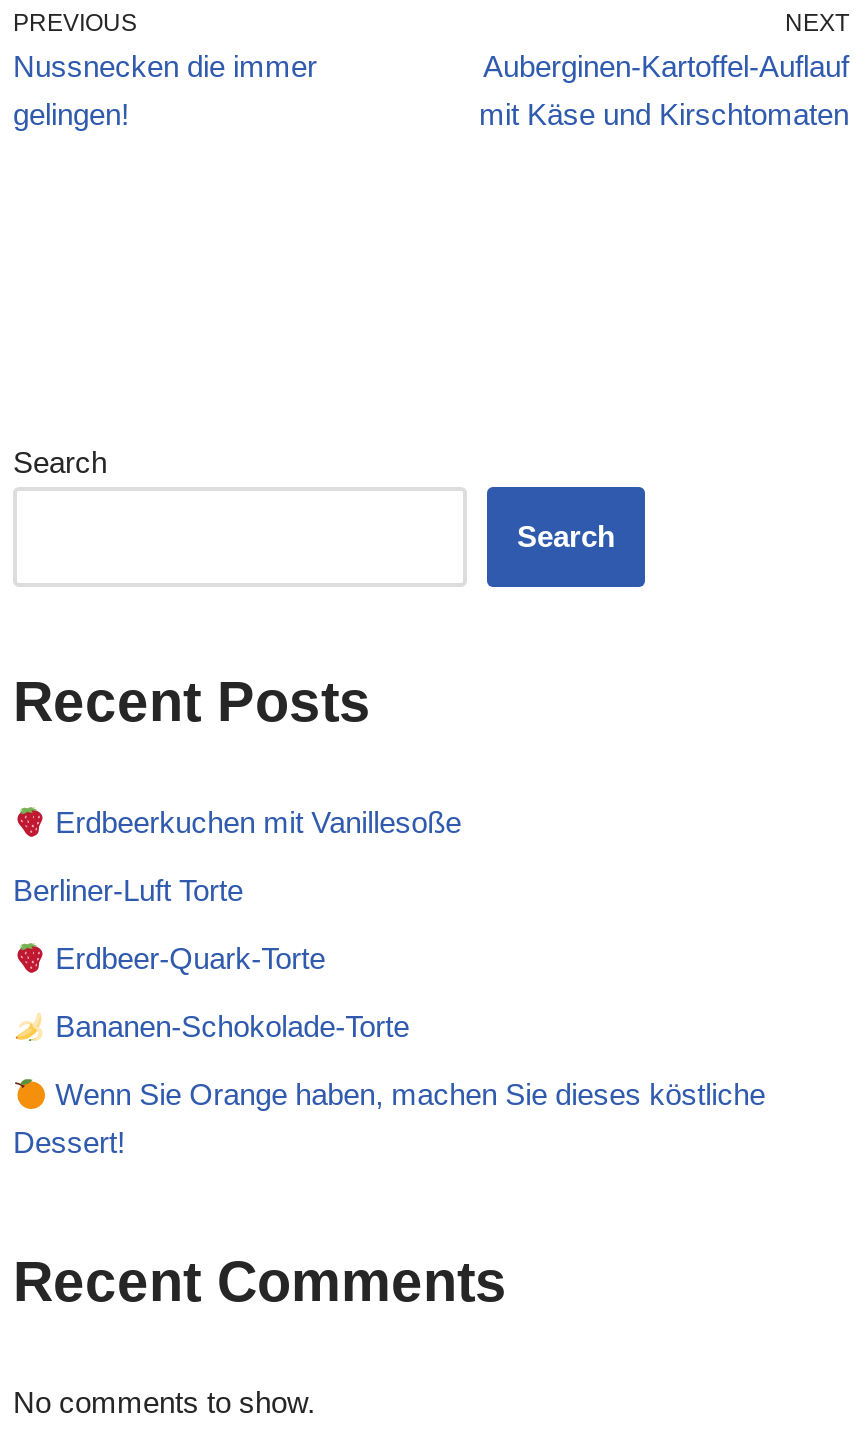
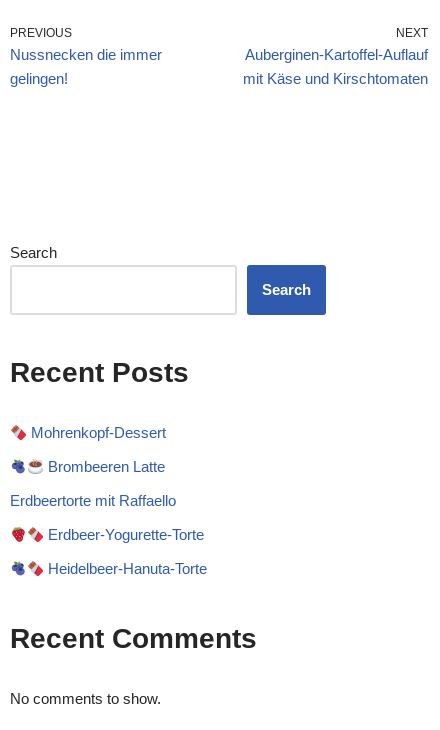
- Erdbeerkuchen mit Vanillesoße
+ Mohrenkopf-Dessert

- Berliner-Luft Torte
+ Brombeeren Latte

- Erdbeer-Quark-Torte
+ Erdbeertorte mit Raffaello

- Bananen-Schokolade-Torte
+ Erdbeer-Yogurette-Torte

- Wenn Sie Orange haben, machen Sie dieses köstliche
- Dessert!
+ Heidelbeer-Hanuta-Torte
